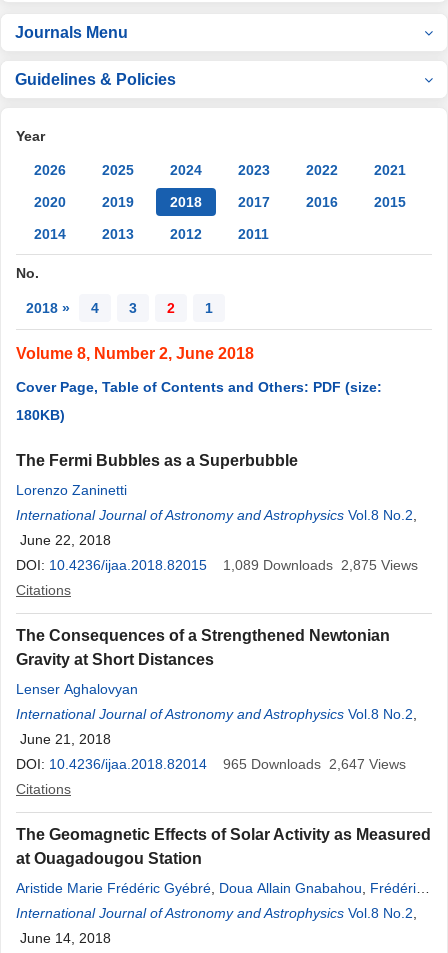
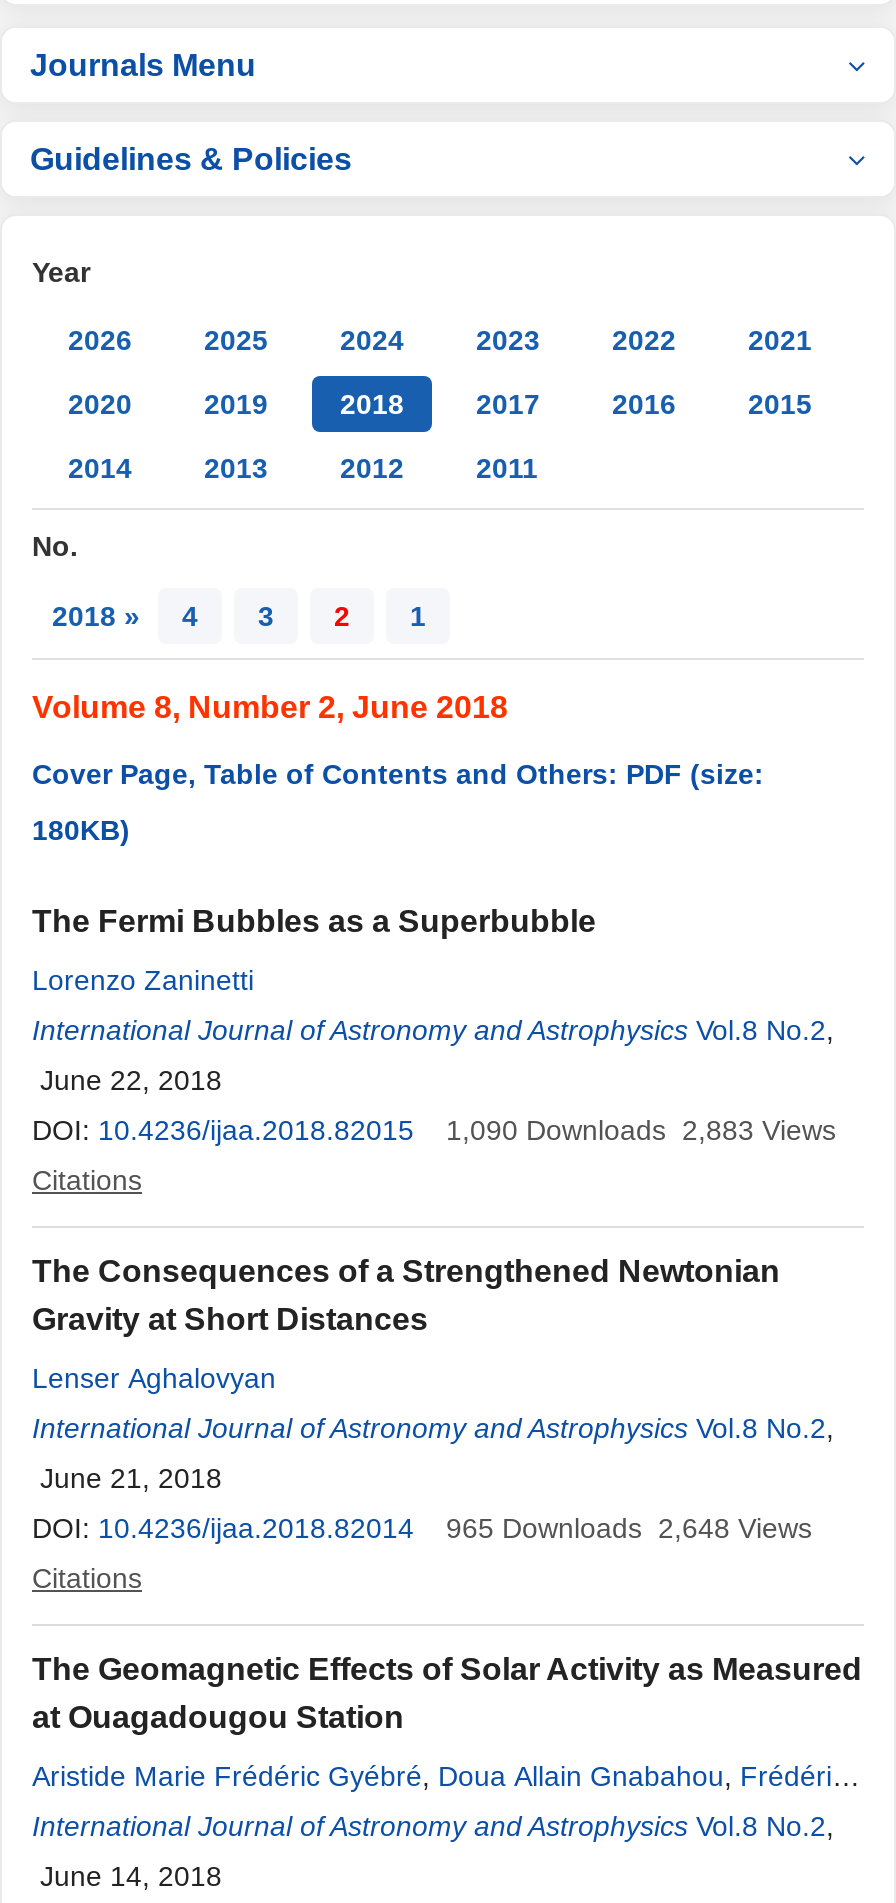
- 1,089 Downloads 2,875 Views
+ 1,090 Downloads 2,883 Views

- 965 Downloads 2,647 Views
+ 965 Downloads 2,648 Views
